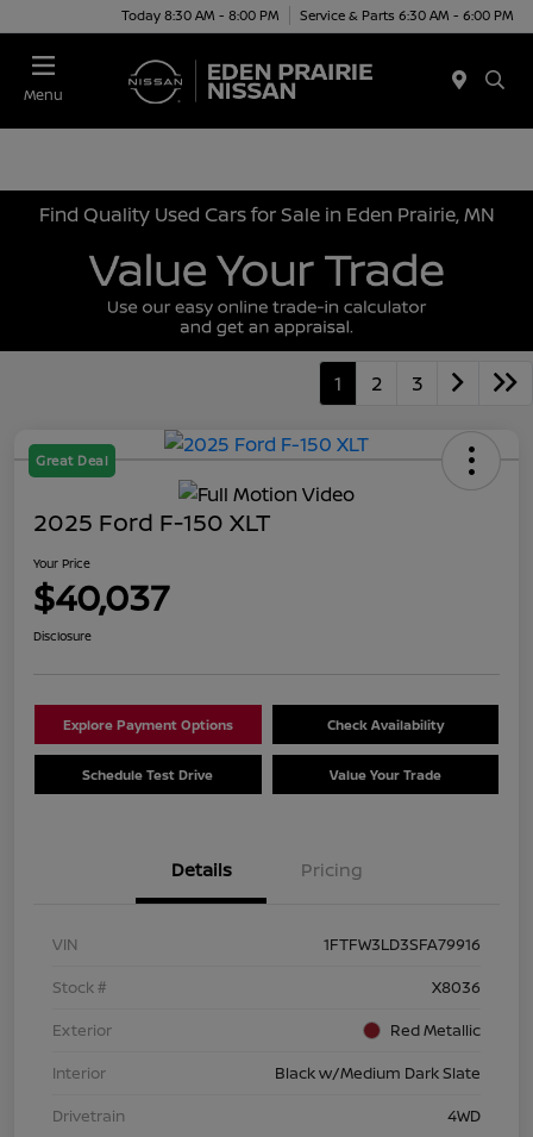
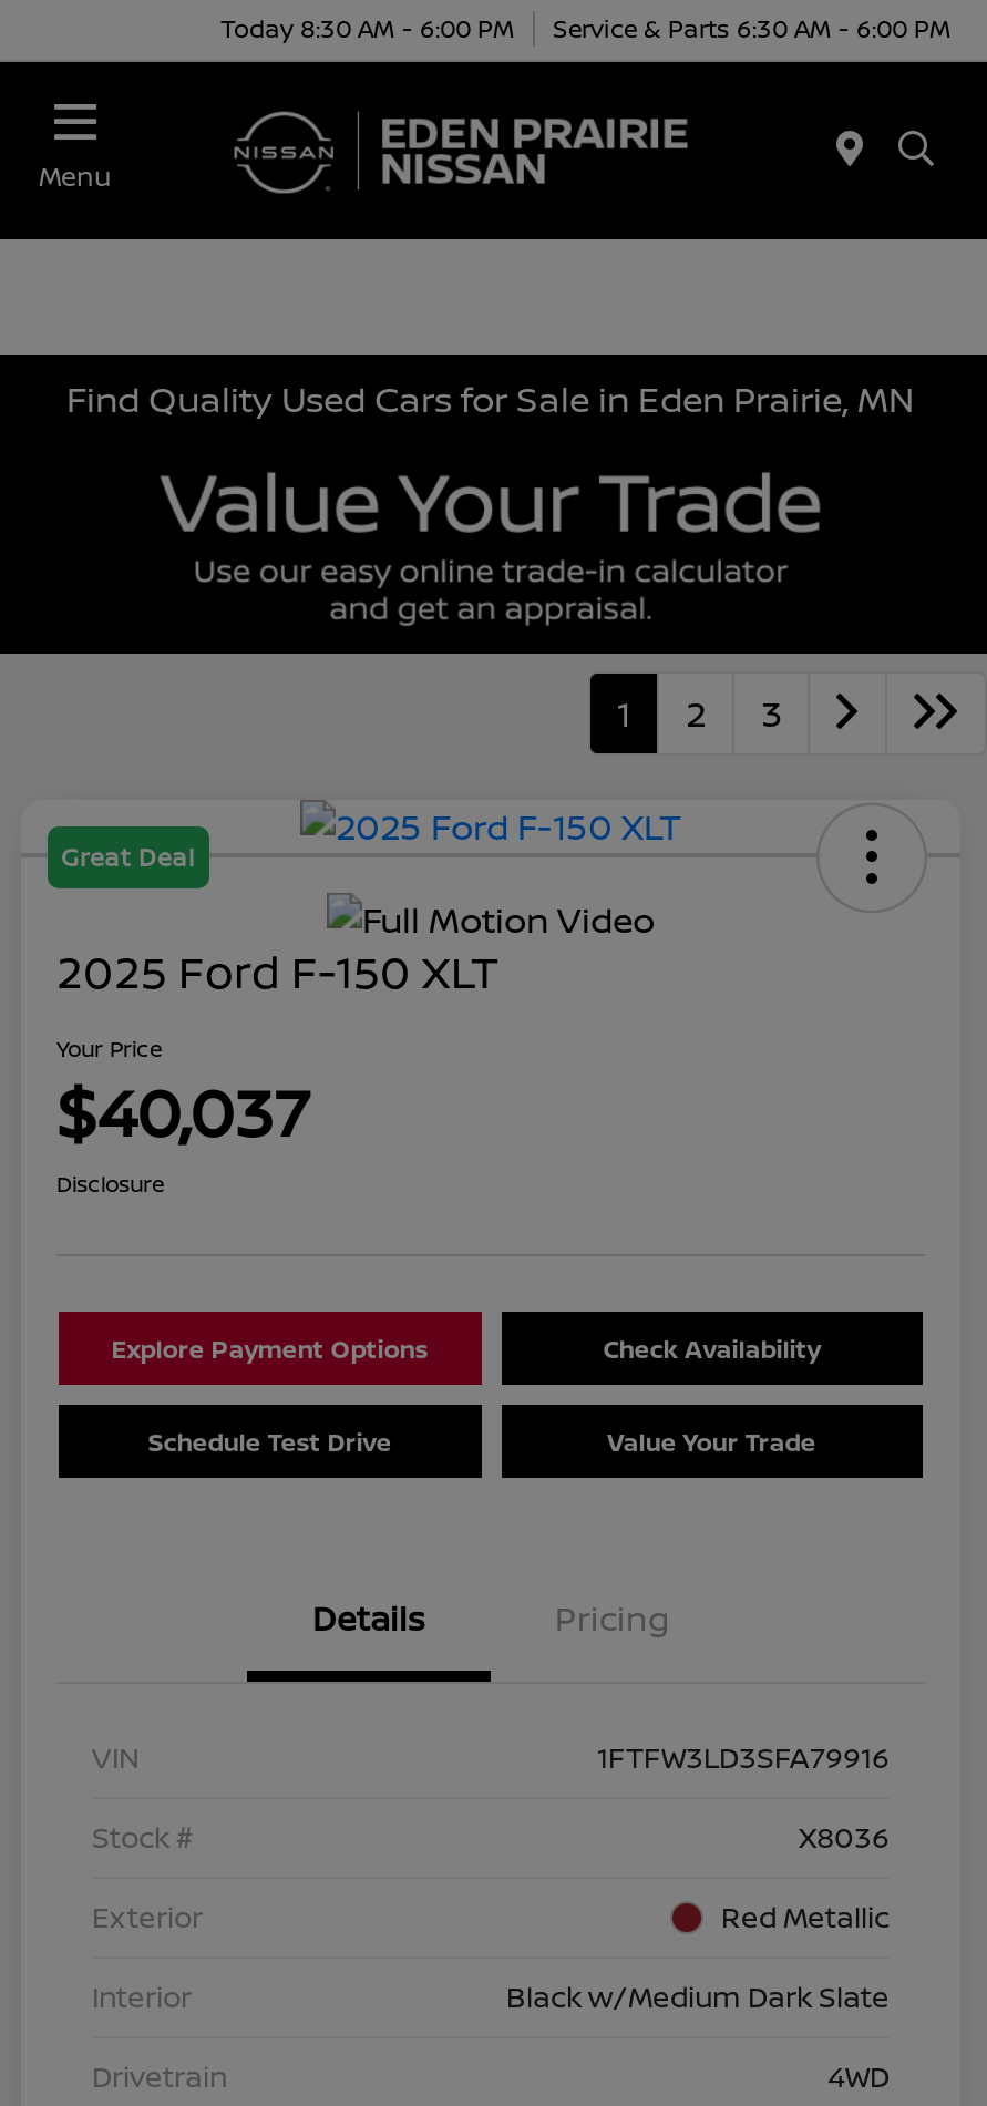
- Today 8:30 AM - 8:00 PM Service & Parts 6:30 AM - 6:00 PM
+ Today 8:30 AM - 6:00 PM Service & Parts 6:30 AM - 6:00 PM
